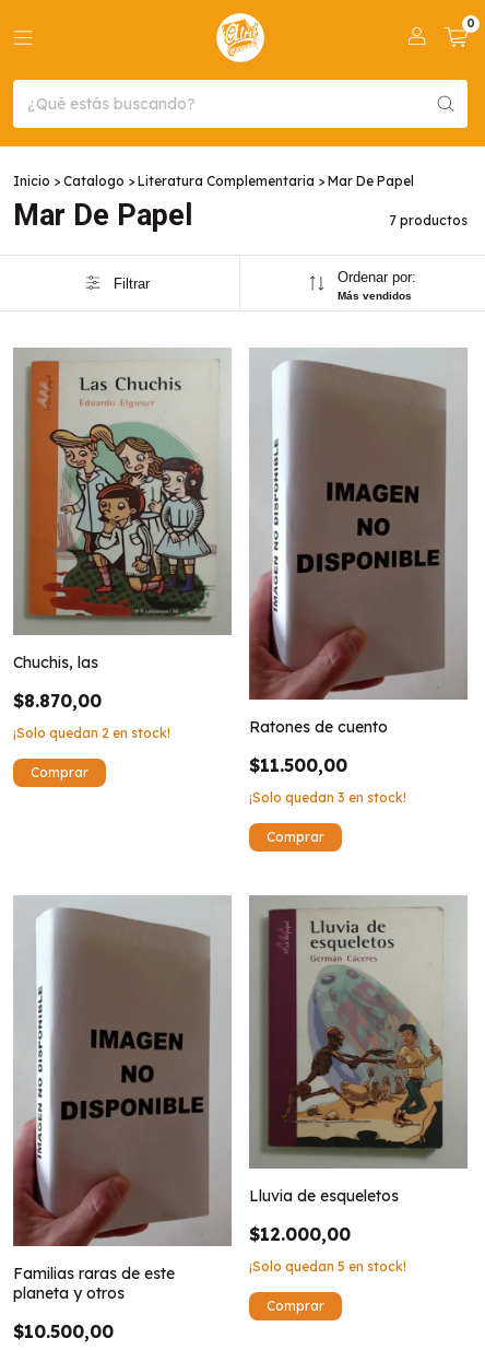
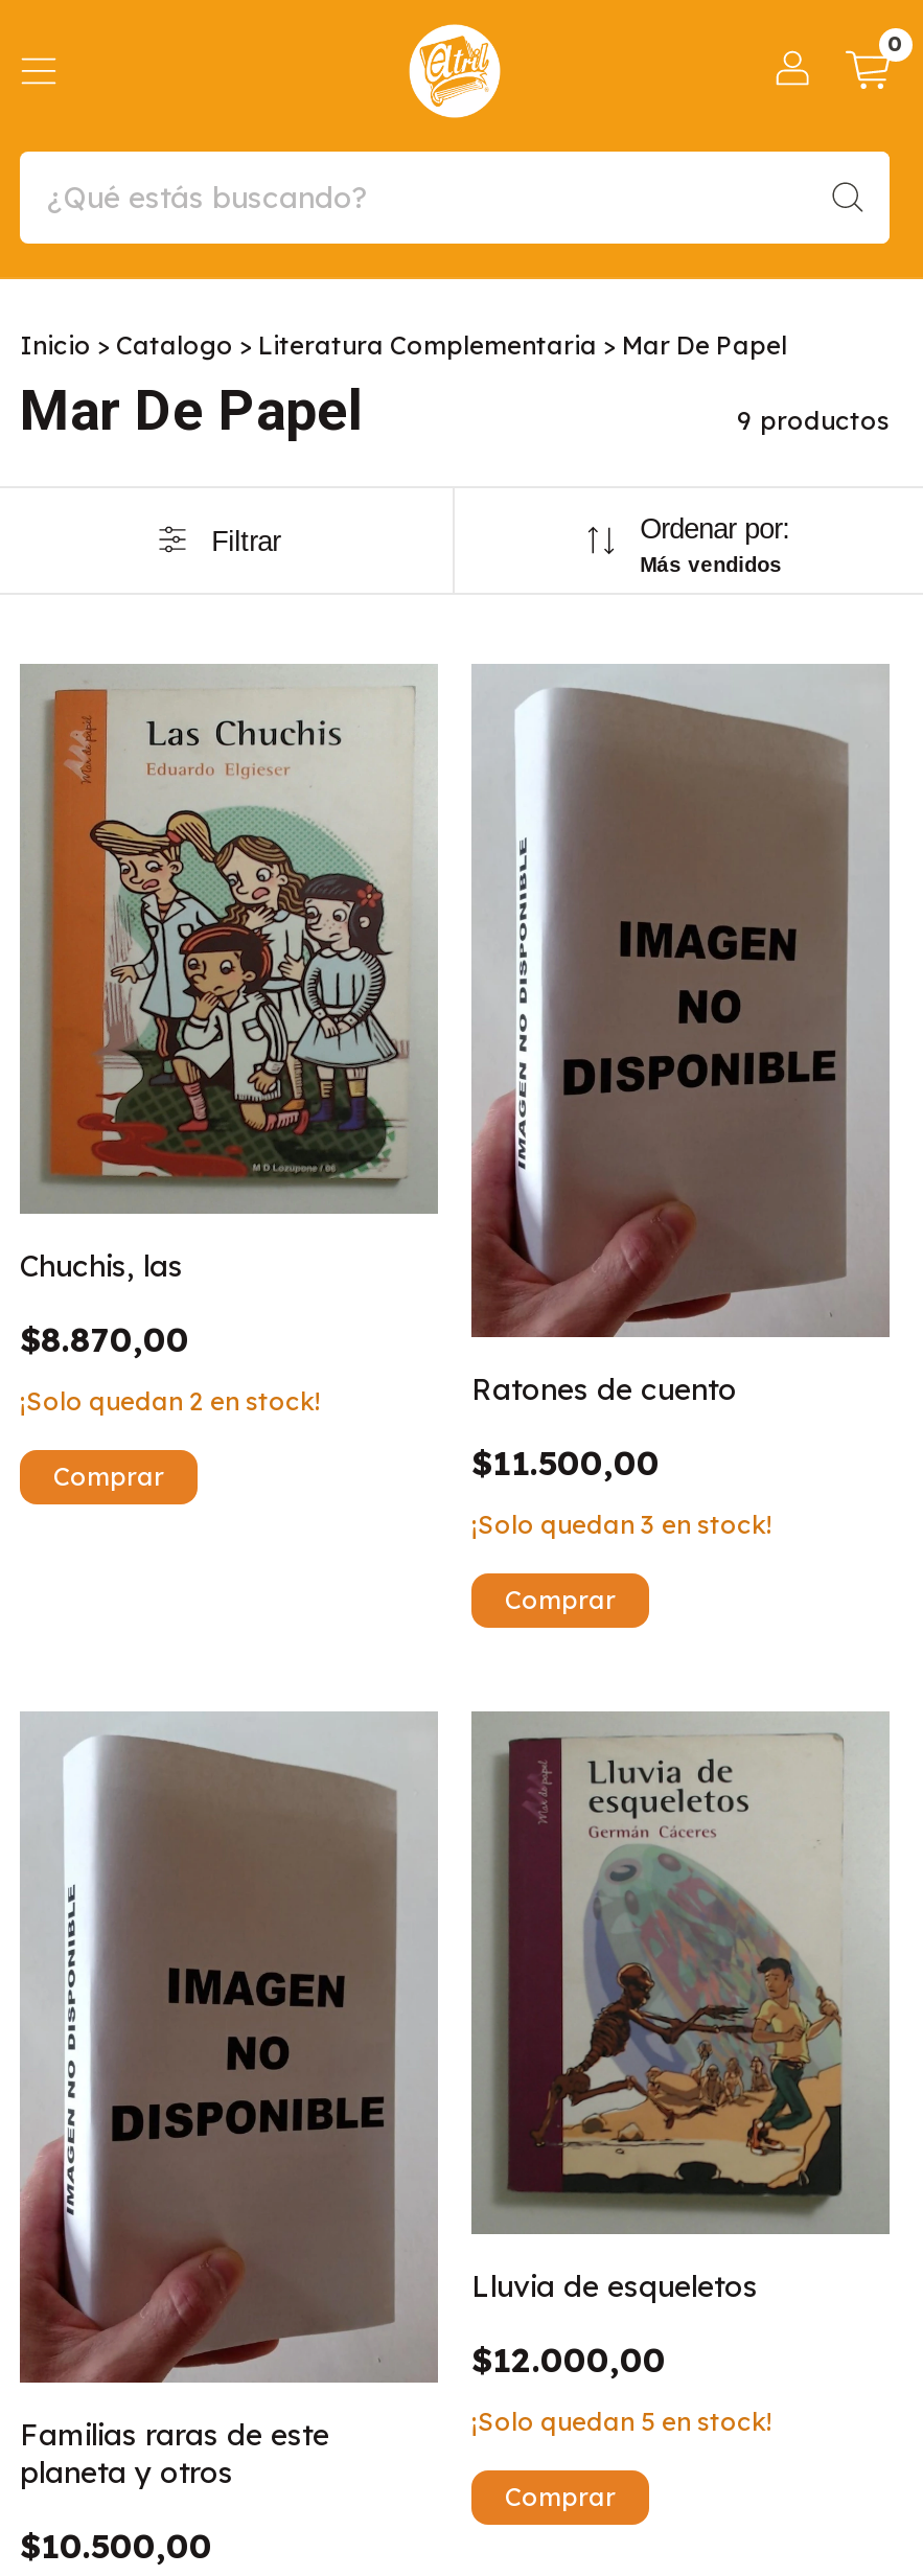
- 7 productos
+ 9 productos
